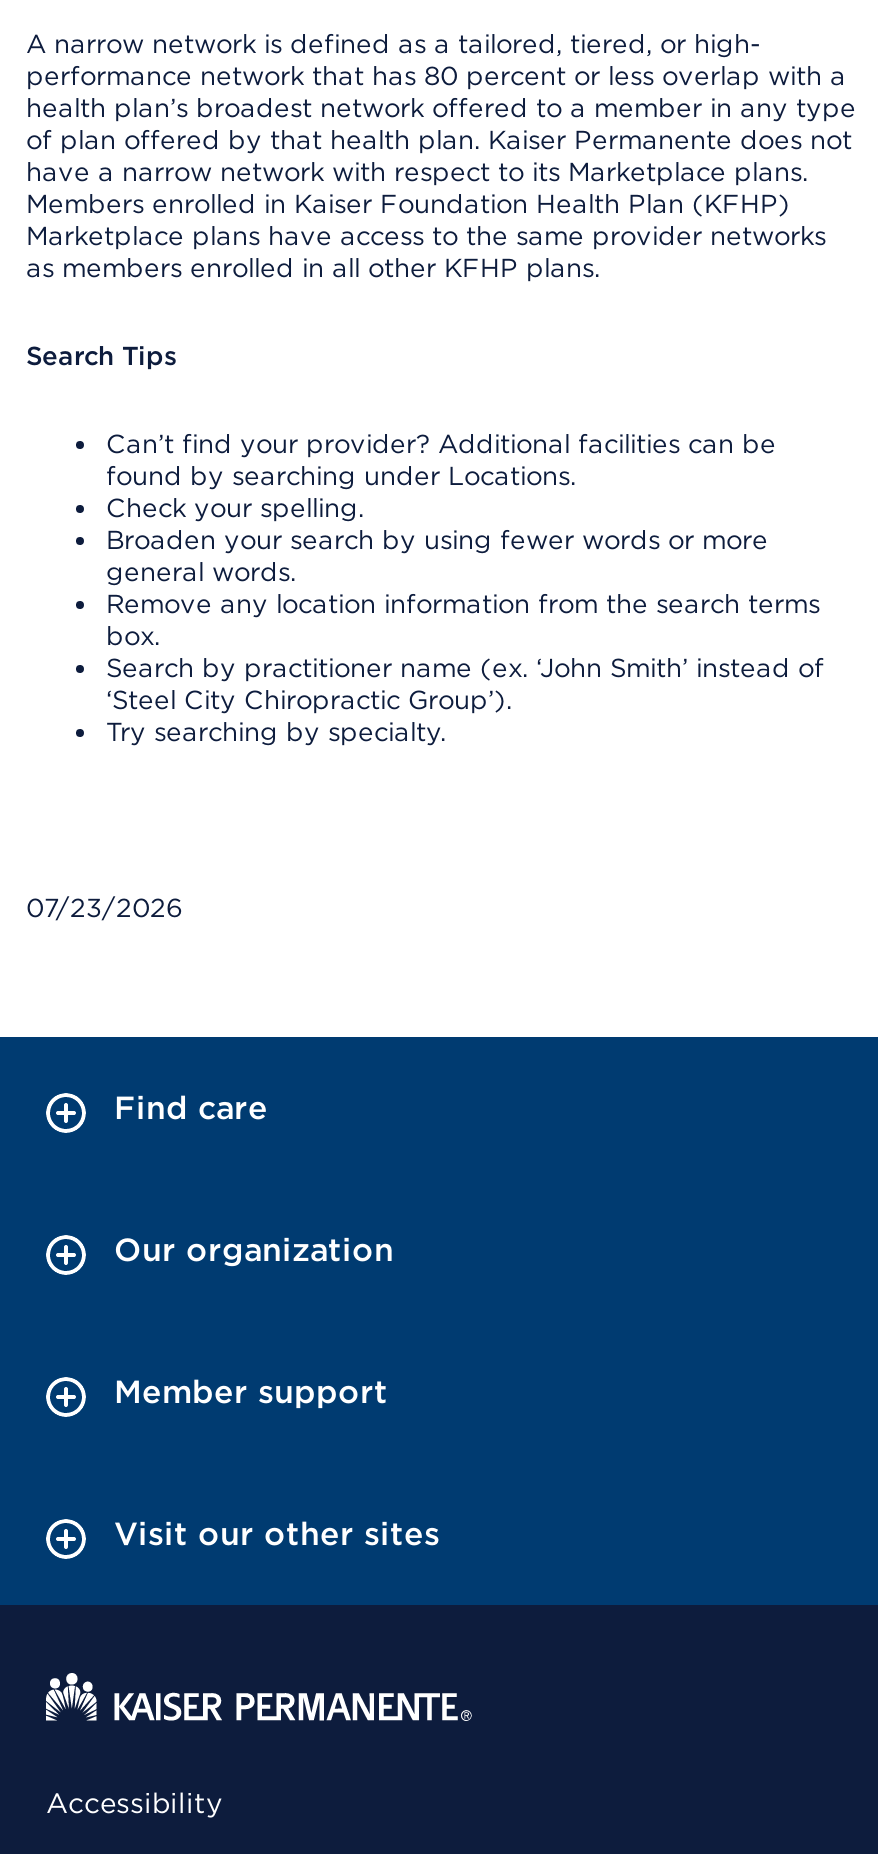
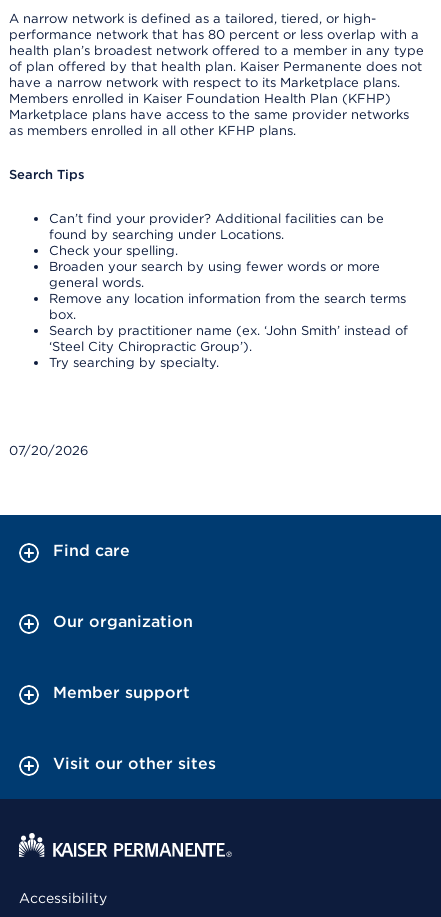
- 07/23/2026
+ 07/20/2026
